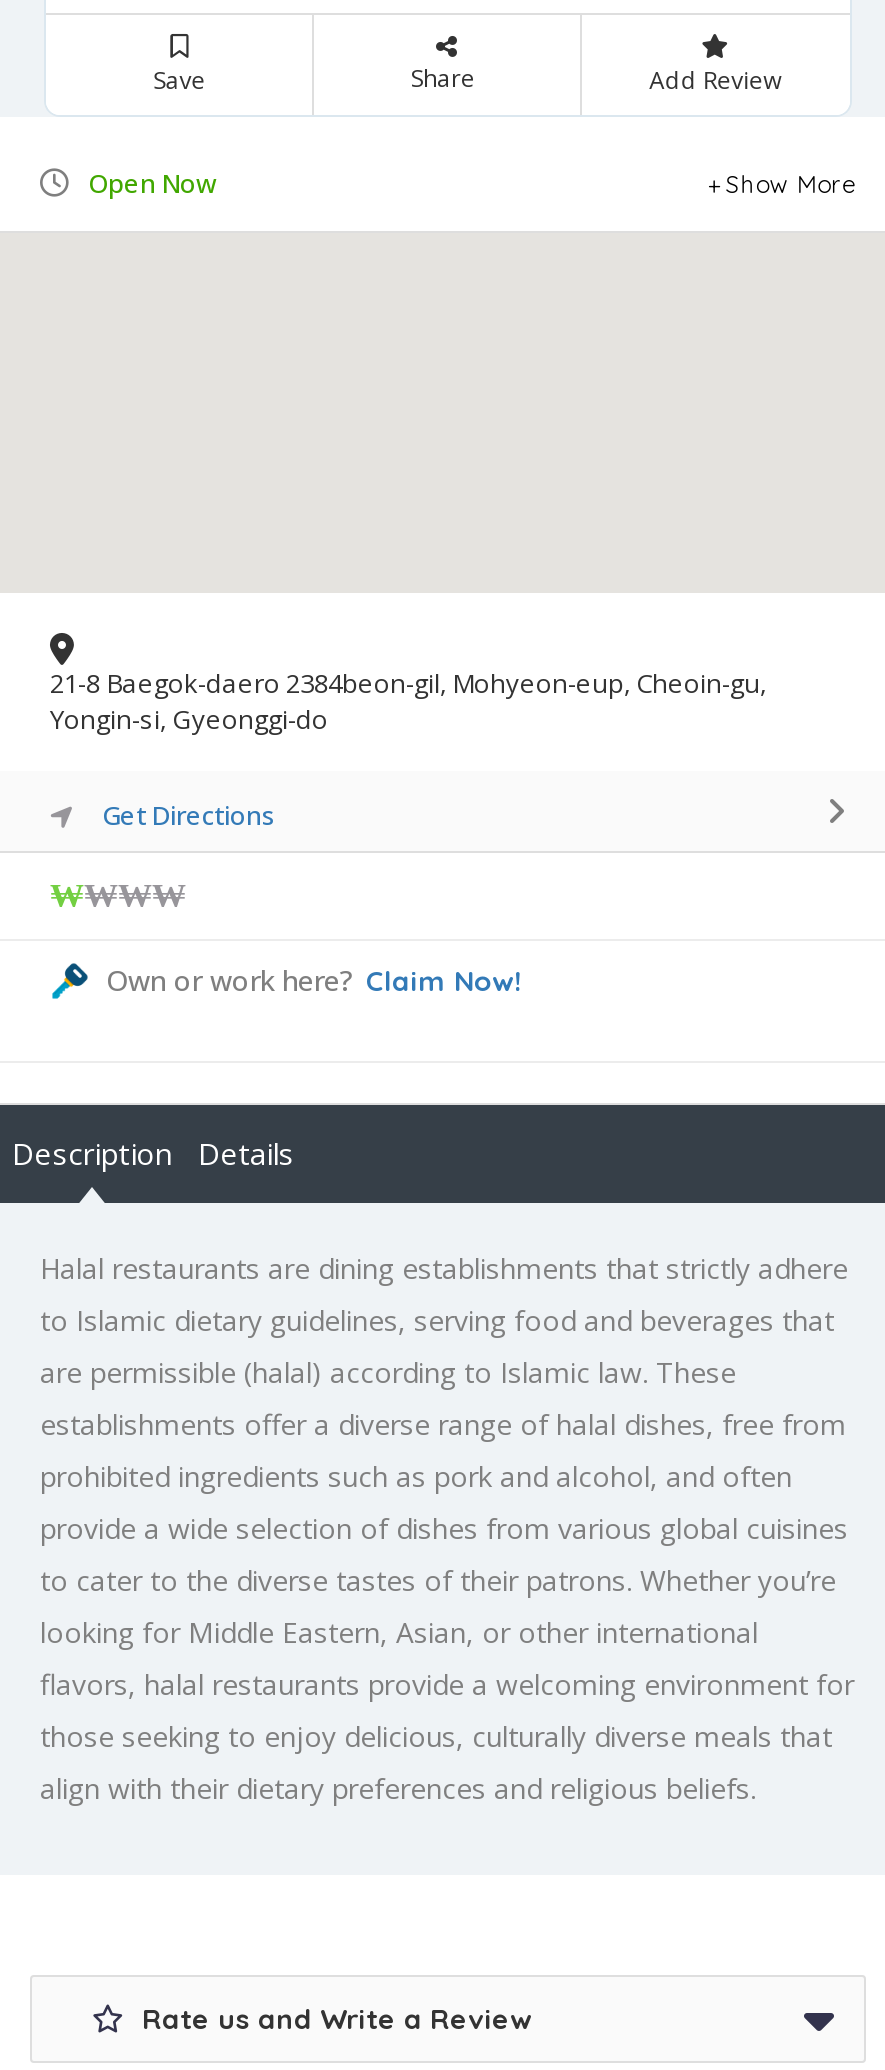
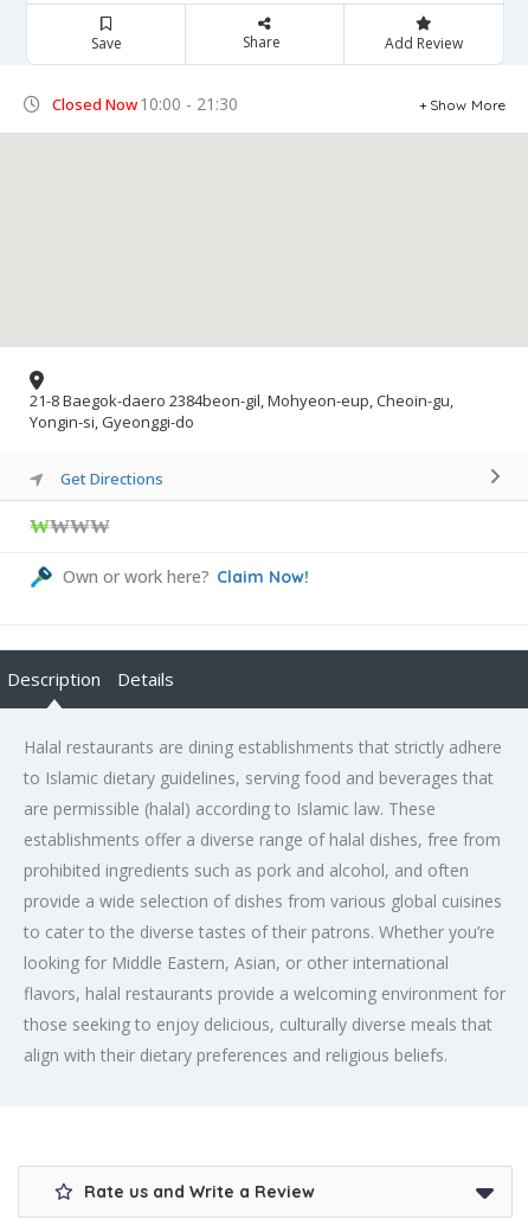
- Open Now
+ Closed Now 10:00 - 21:30
